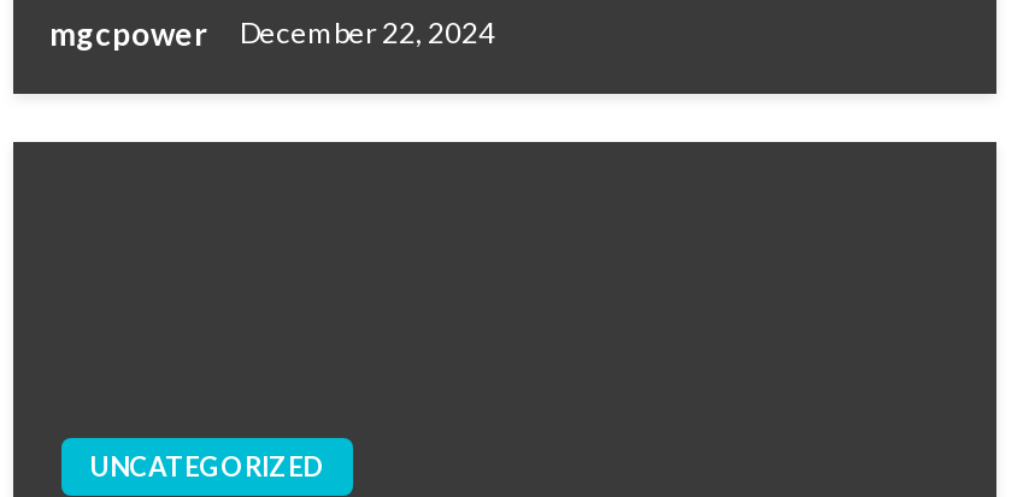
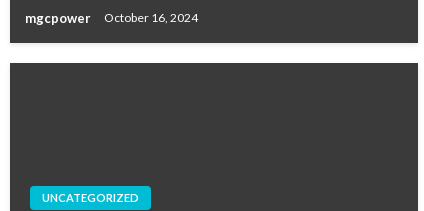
- mgcpower December 22, 2024
+ mgcpower October 16, 2024
